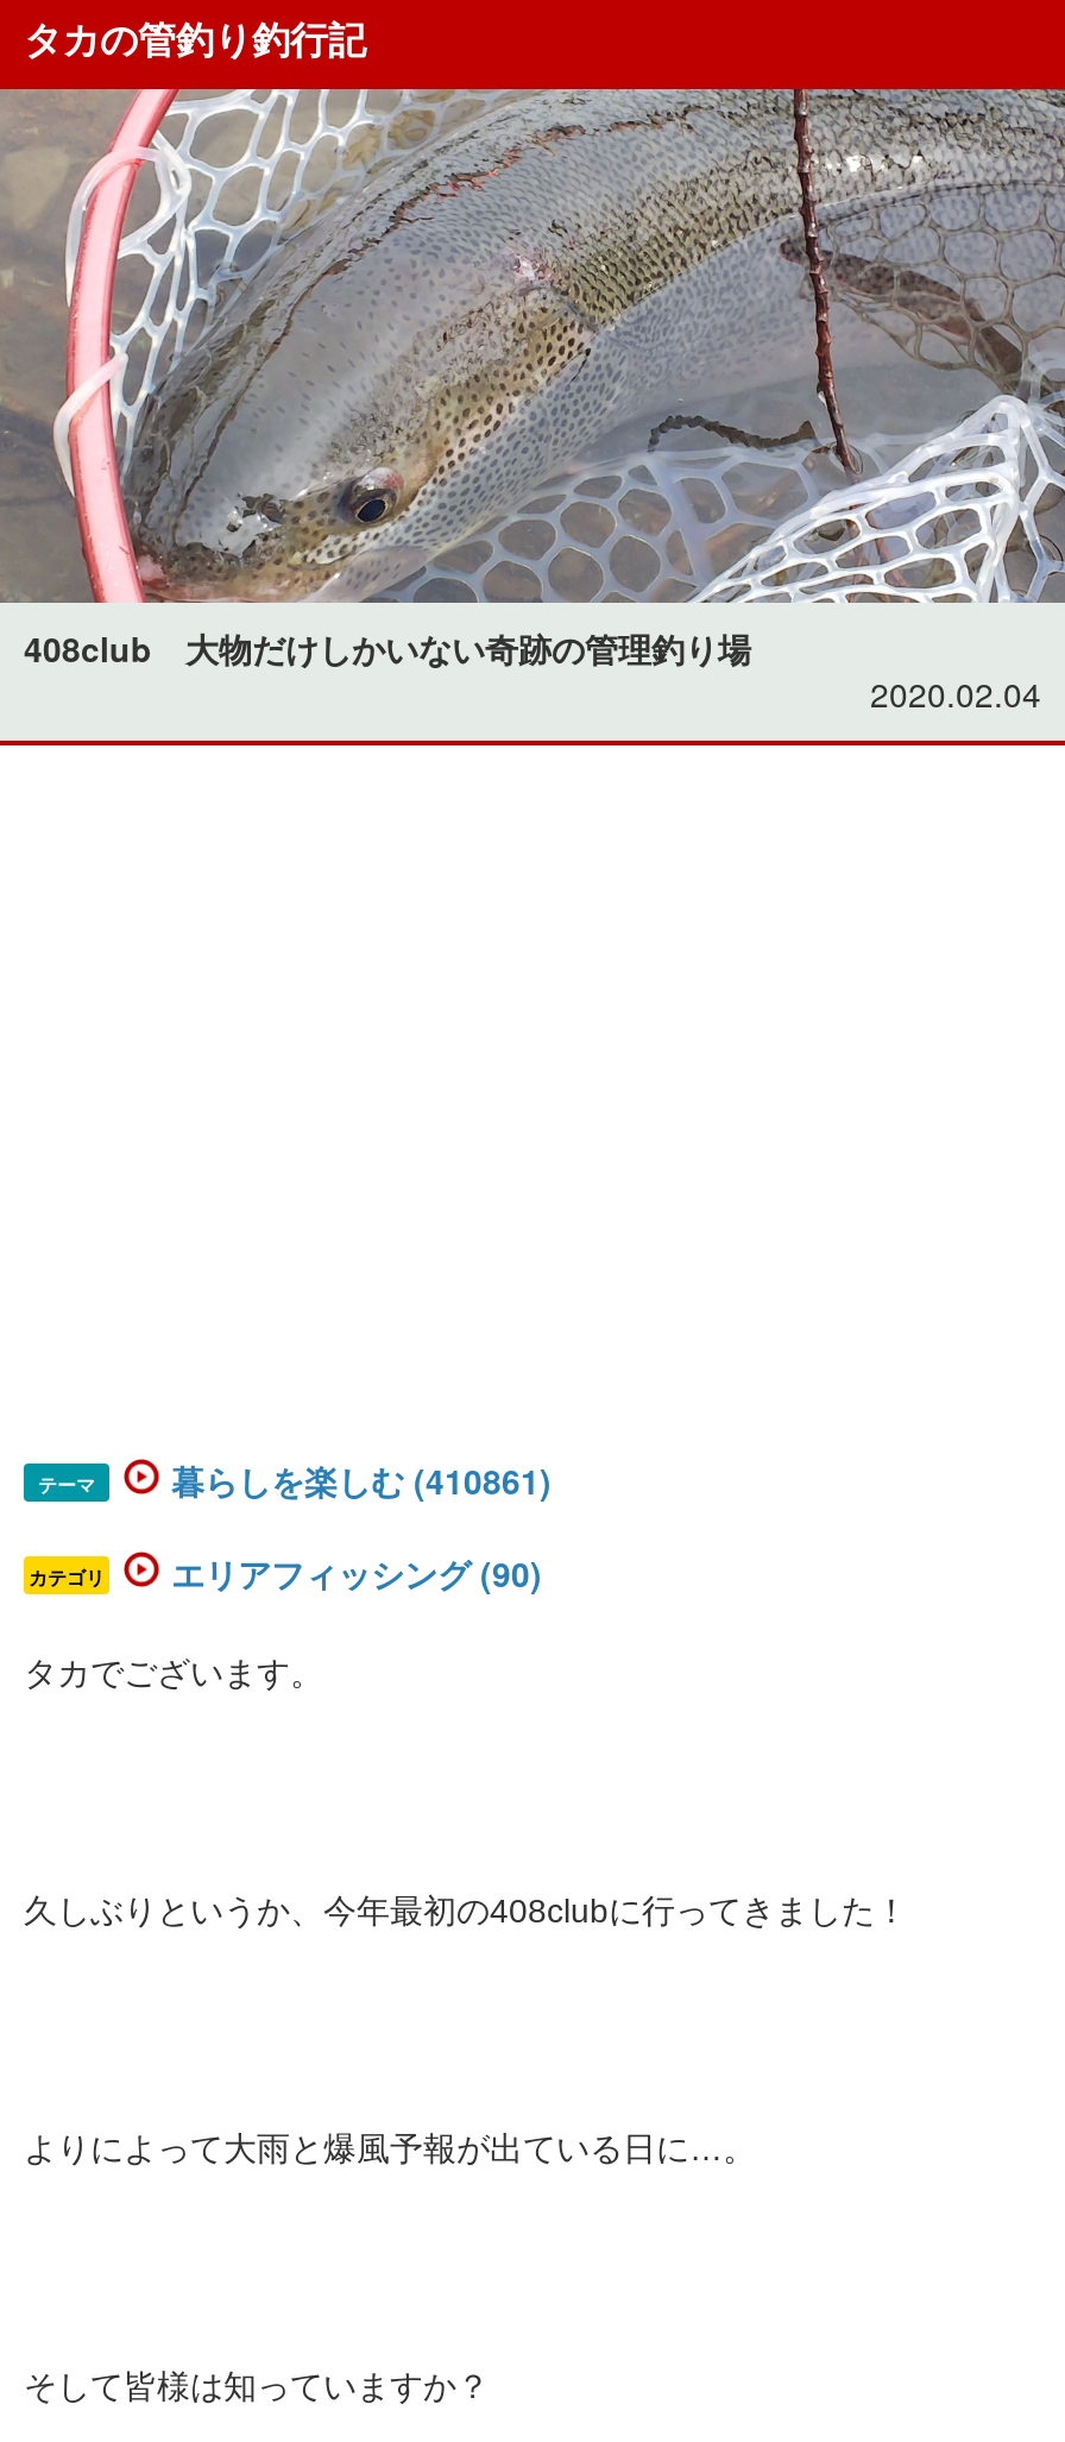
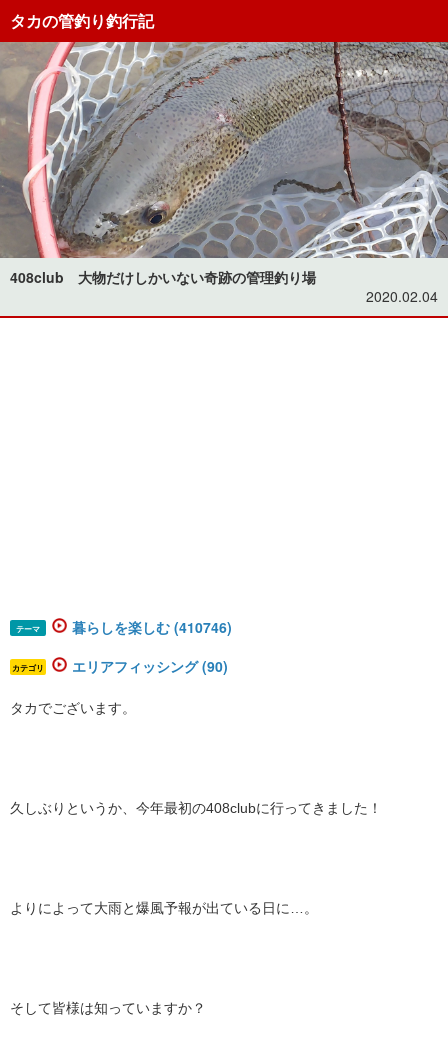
- 暮らしを楽しむ (410861)
+ 暮らしを楽しむ (410746)
